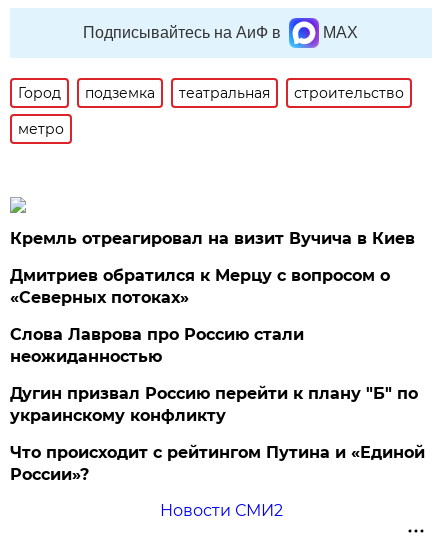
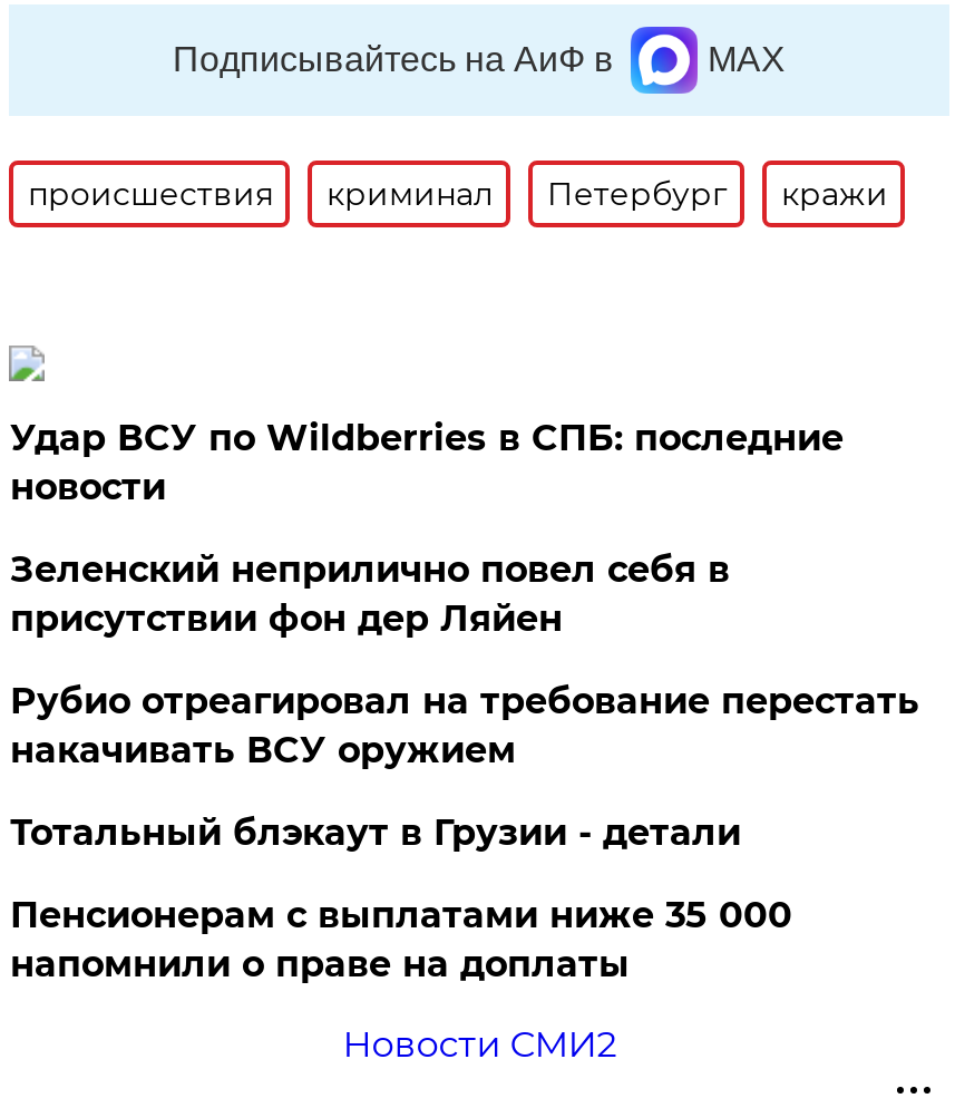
- Город
- подземка
- театральная
- строительство
- метро
+ происшествия
+ криминал
+ Петербург
+ кражи

- Кремль отреагировал на визит Вучича в Киев
- Дмитриев обратился к Мерцу с вопросом о
- «Северных потоках»
- Слова Лаврова про Россию стали
- неожиданностью
- Дугин призвал Россию перейти к плану "Б" по
- украинскому конфликту
- Что происходит с рейтингом Путина и «Единой
- России»?
+ Удар ВСУ по Wildberries в СПБ: последние
+ новости
+ Зеленский неприлично повел cебя в
+ присутствии фон дер Ляйен
+ Рубио отреагировал на требование перестать
+ накачивать ВСУ оружием
+ Тотальный блэкаут в Грузии - детали
+ Пенсионерам с выплатами ниже 35 000
+ напомнили о праве на доплаты
